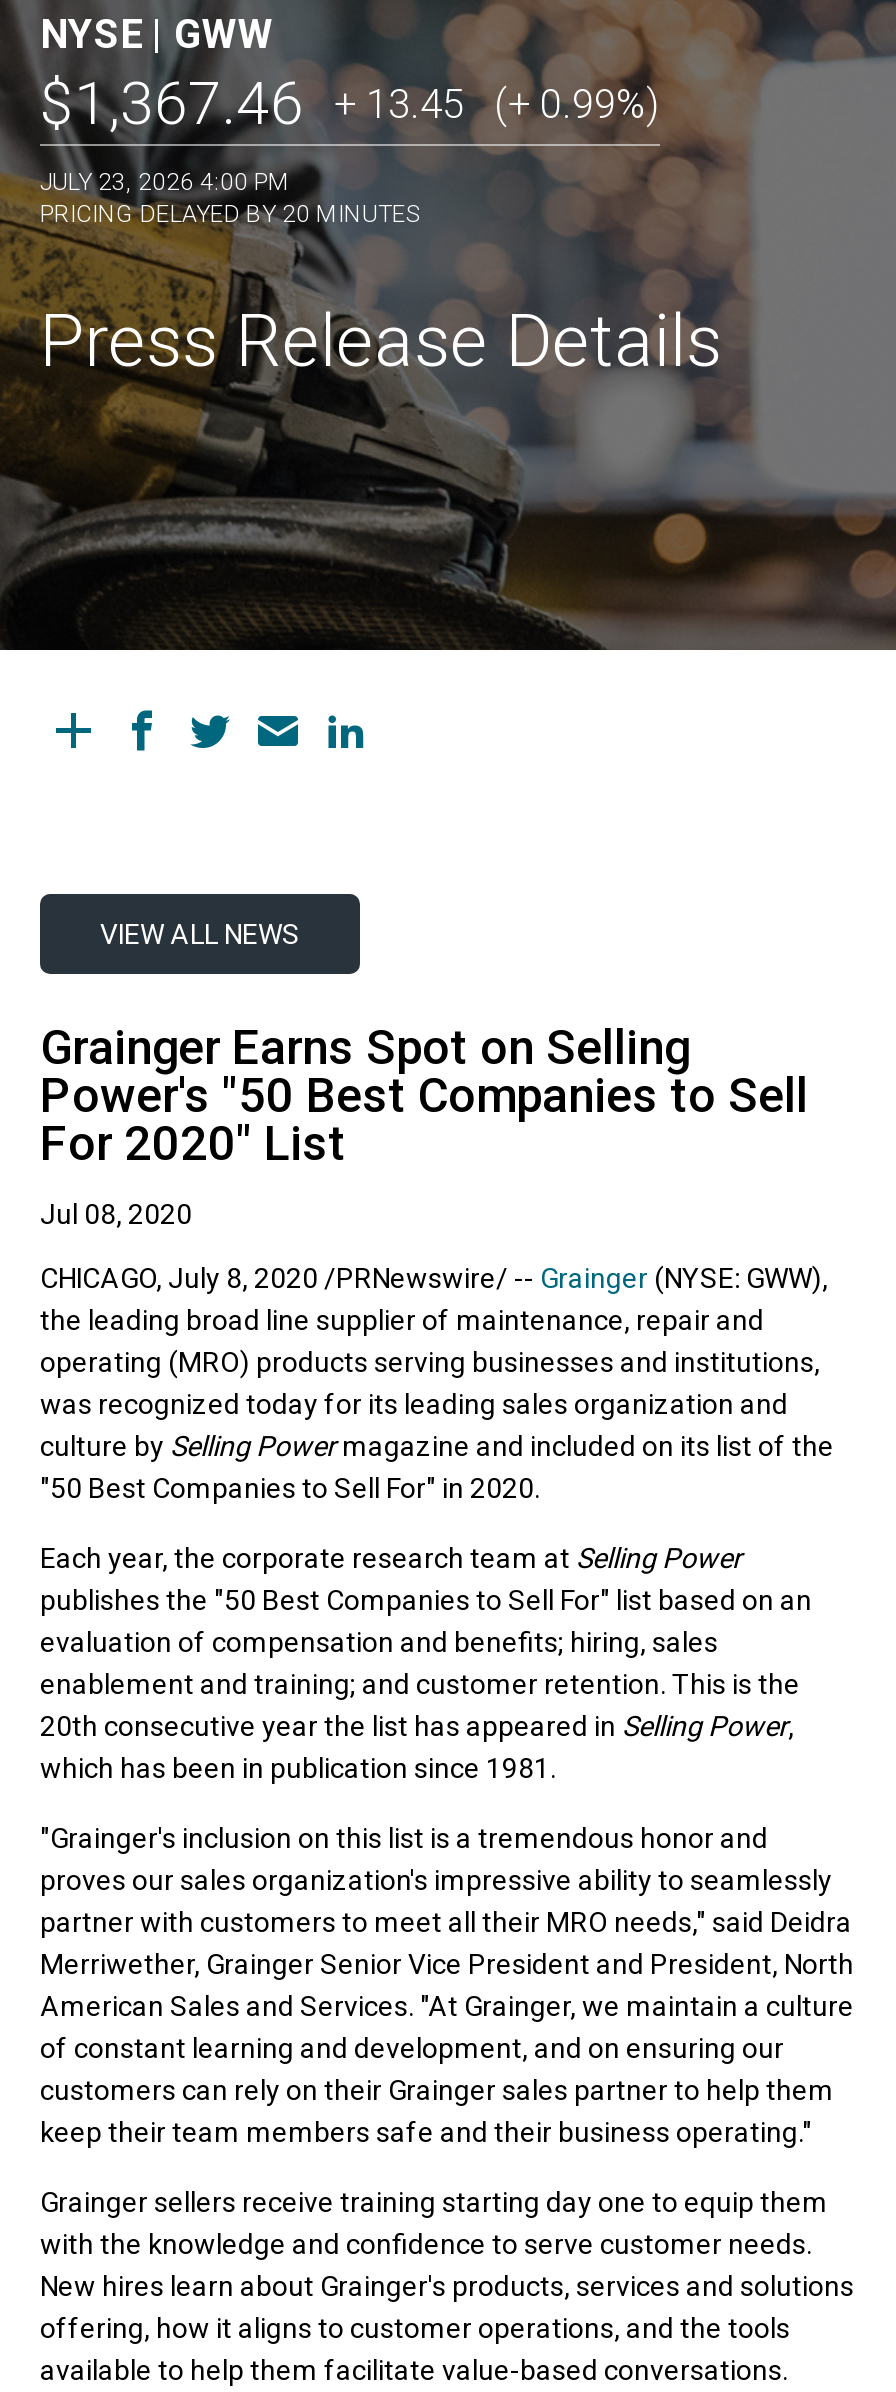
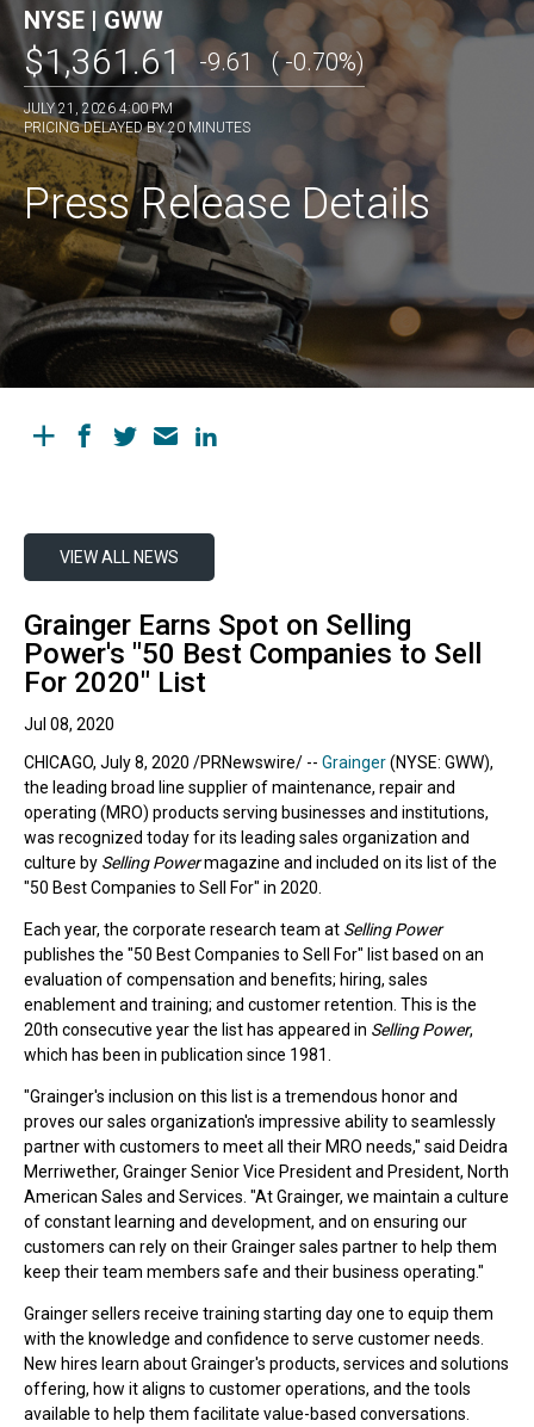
- 1,367.46
- + 13.45
- (+ 0.99%)
+ 1,361.61
+ -9.61
+ (-0.70%)

- JULY 23, 2026 4:00 PM
+ JULY 21, 2026 4:00 PM
